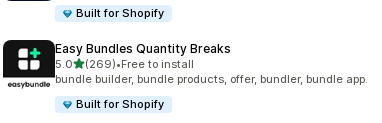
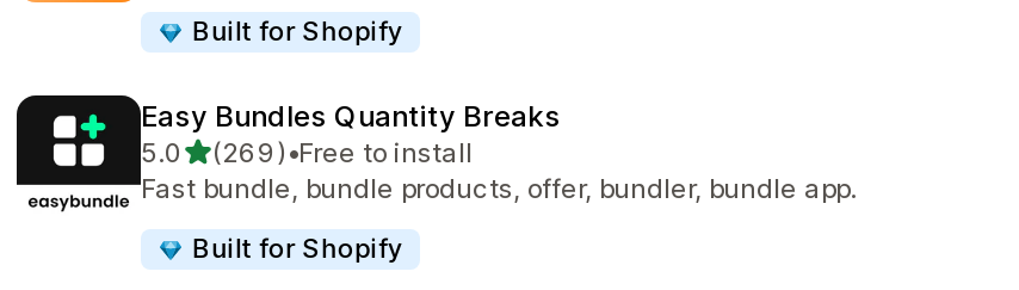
- bundle builder, bundle products, offer, bundler, bundle app.
+ Fast bundle, bundle products, offer, bundler, bundle app.
